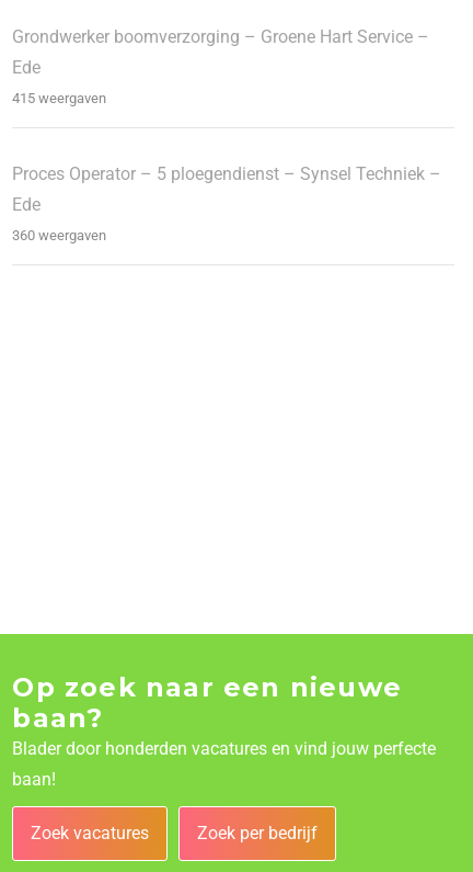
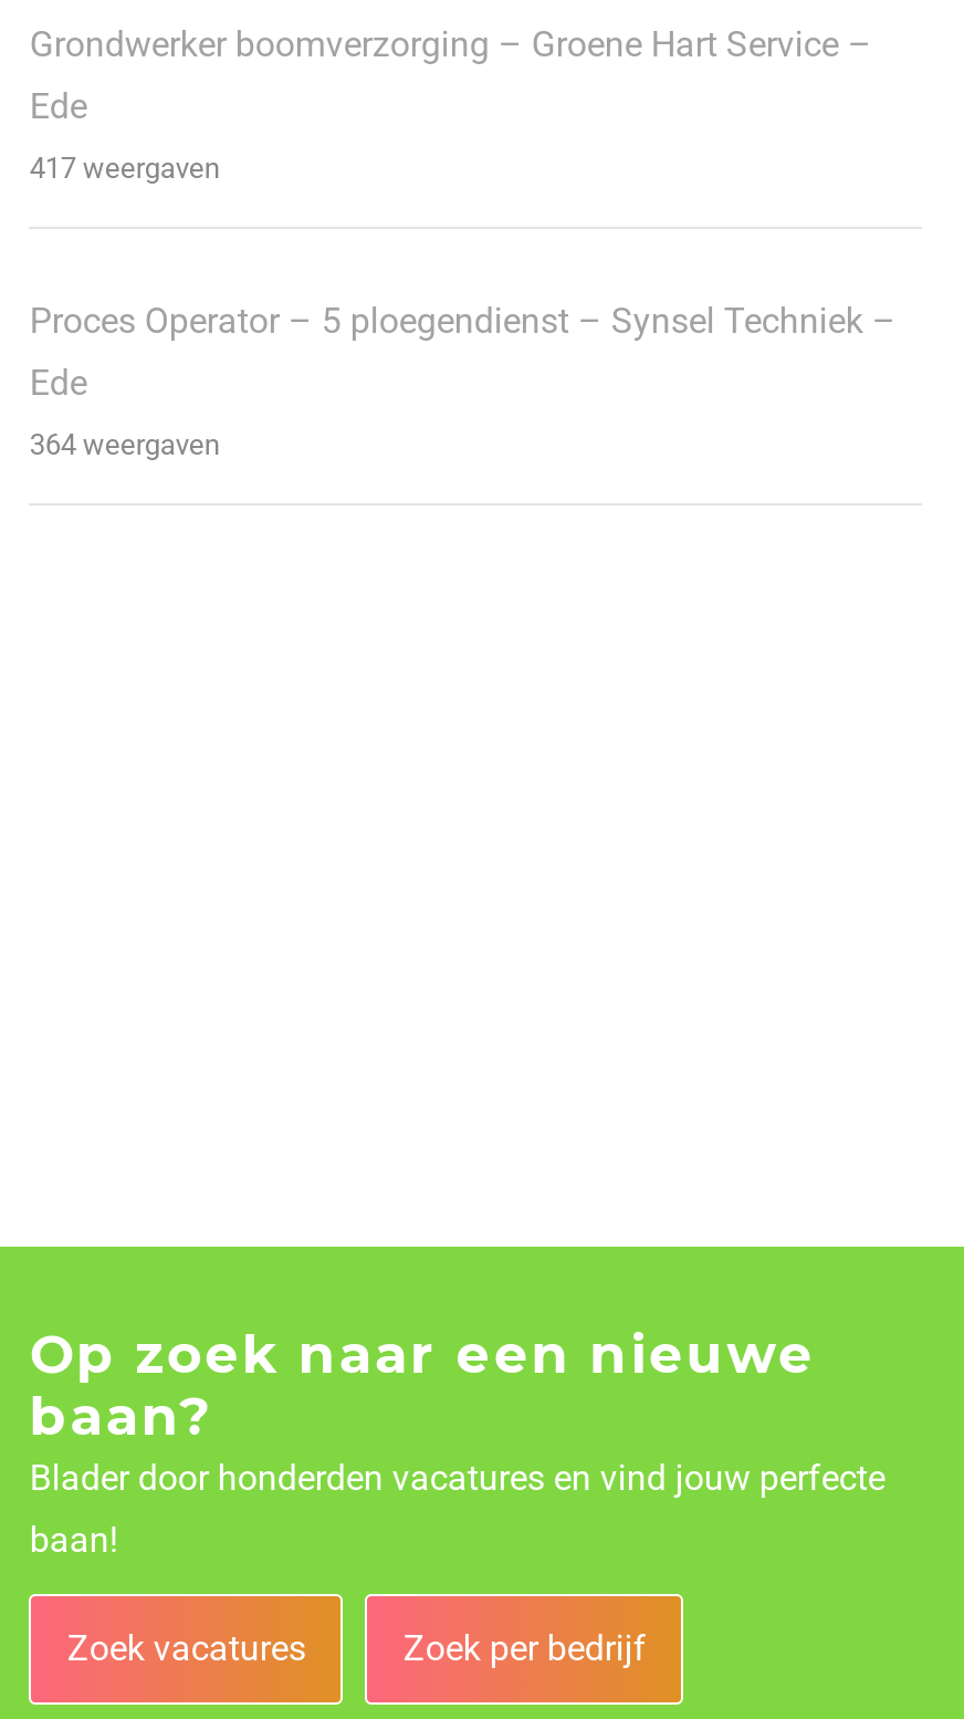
- 415 weergaven
+ 417 weergaven

- 360 weergaven
+ 364 weergaven
